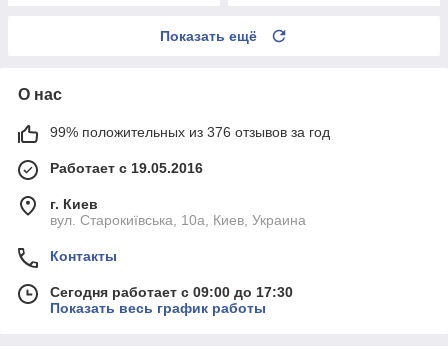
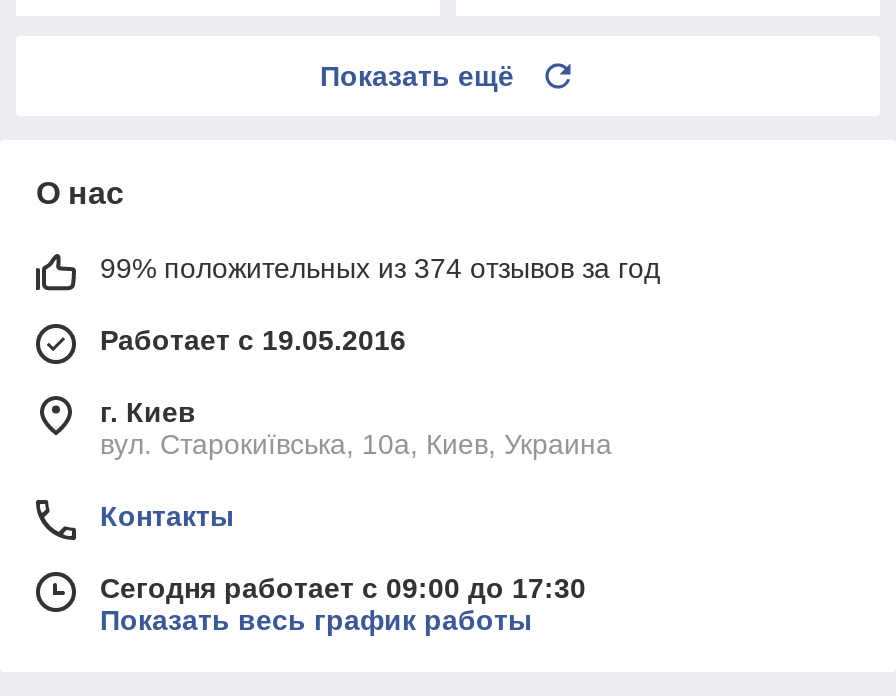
- 99% положительных из 376 отзывов за год
+ 99% положительных из 374 отзывов за год
